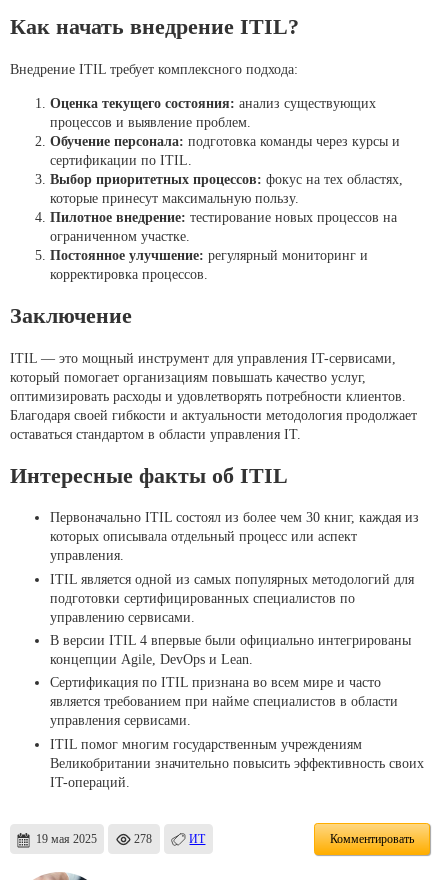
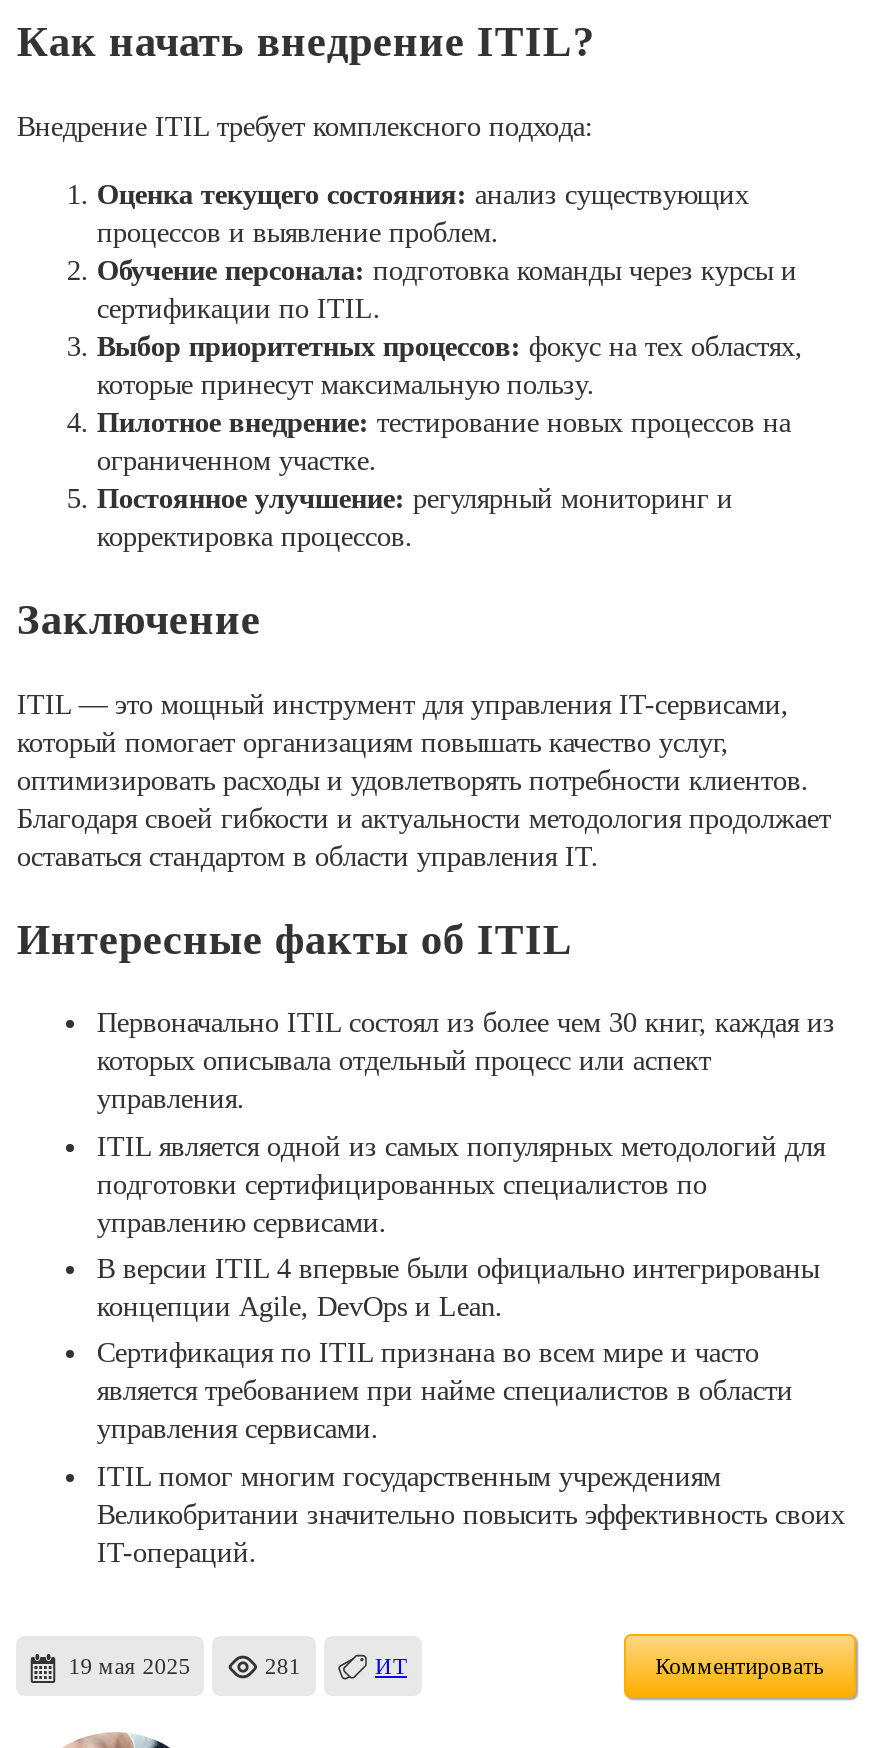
- 278
+ 281
